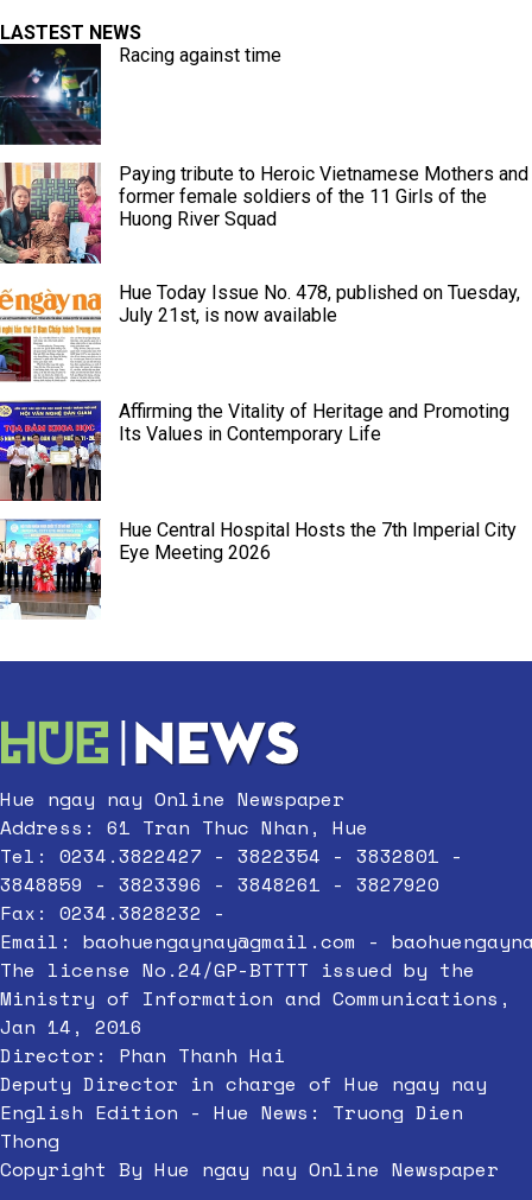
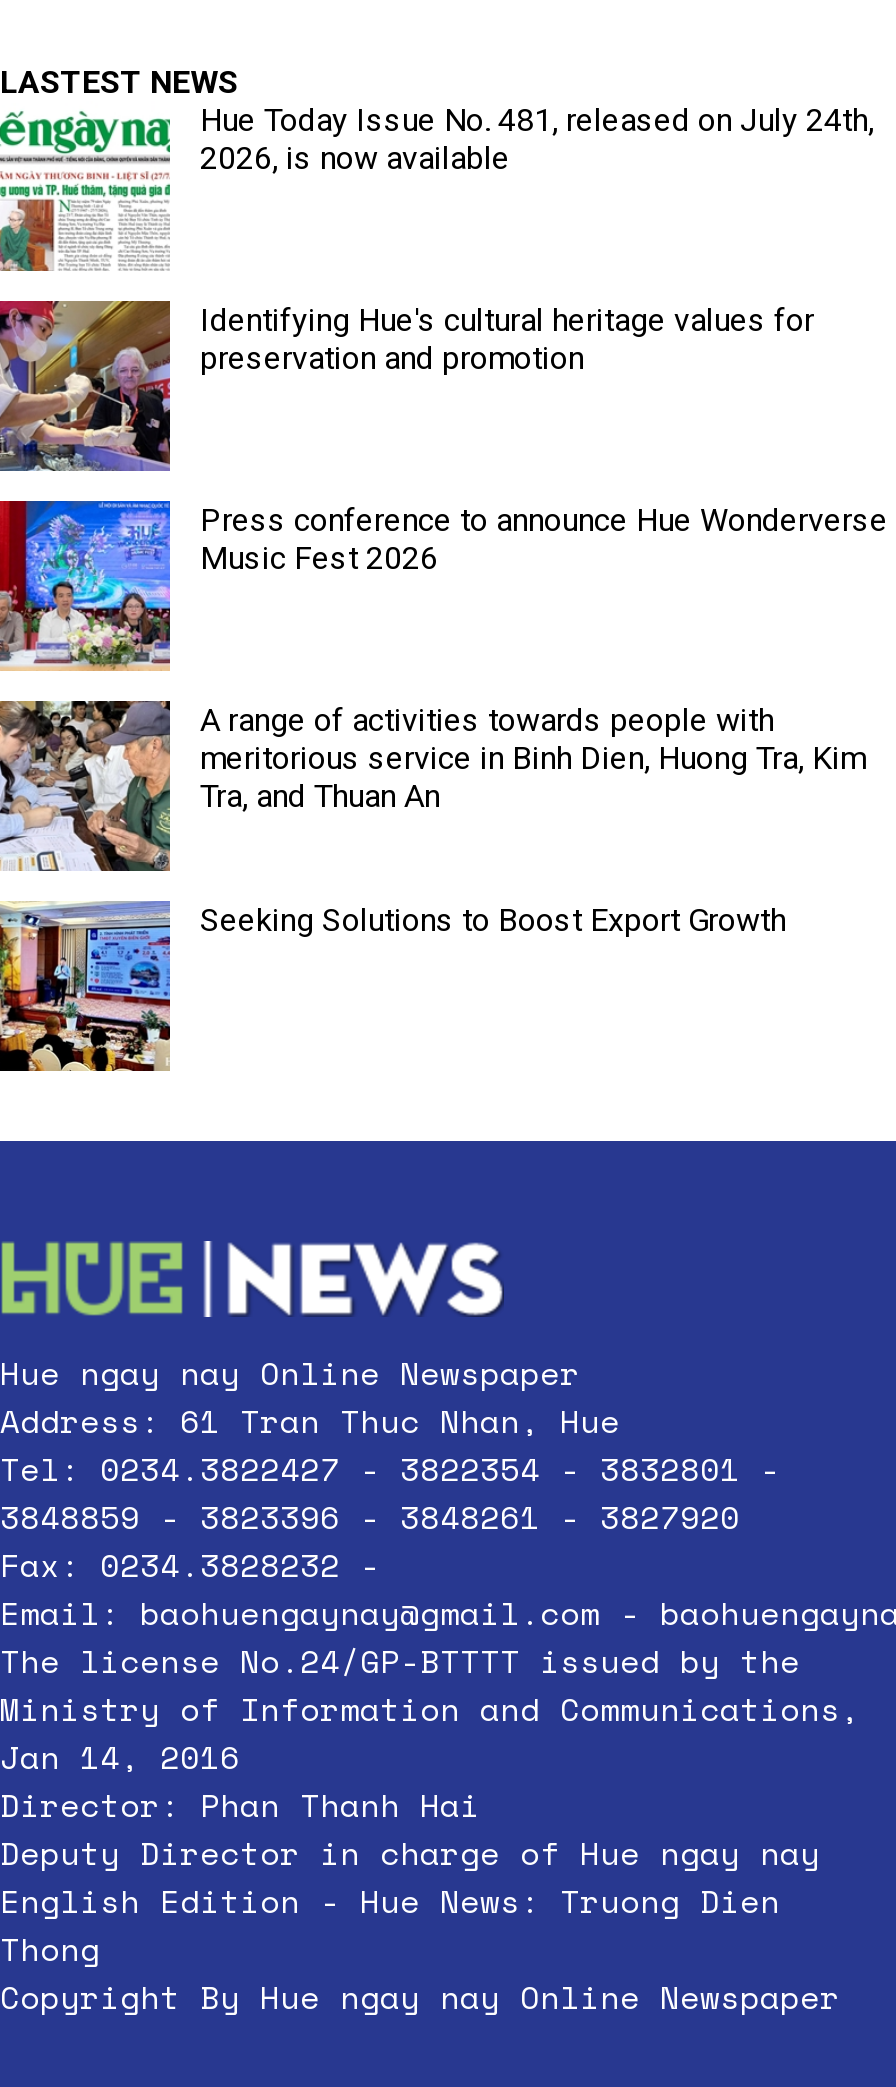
- [image]
- Racing against time
+ [image]
+ Hue Today Issue No. 481, released on July 24th,
+ 2026, is now available

- [image]
- Paying tribute to Heroic Vietnamese Mothers and
- former female soldiers of the 11 Girls of the
- Huong River Squad
+ [image]
+ Identifying Hue's cultural heritage values for
+ preservation and promotion

- [image]
- Hue Today Issue No. 478, published on Tuesday,
- July 21st, is now available
+ [image]
+ Press conference to announce Hue Wonderverse
+ Music Fest 2026

- [image]
- Affirming the Vitality of Heritage and Promoting
- Its Values in Contemporary Life
+ [image]
+ A range of activities towards people with
+ meritorious service in Binh Dien, Huong Tra, Kim
+ Tra, and Thuan An

- [image]
- Hue Central Hospital Hosts the 7th Imperial City
- Eye Meeting 2026
+ [image]
+ Seeking Solutions to Boost Export Growth
